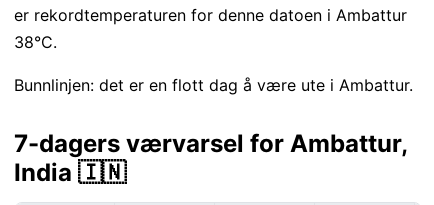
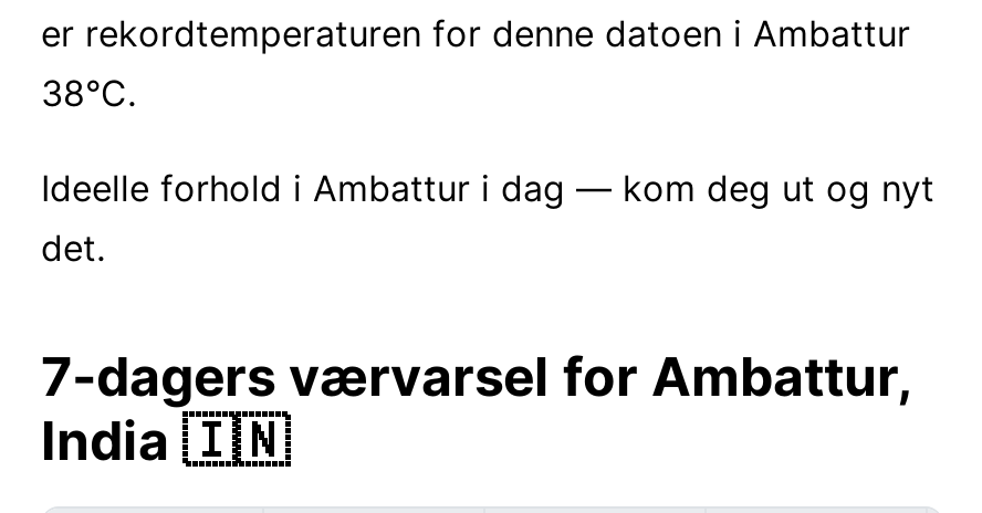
- Bunnlinjen: det er en flott dag å være ute i Ambattur.
+ Ideelle forhold i Ambattur i dag — kom deg ut og nyt
+ det.
